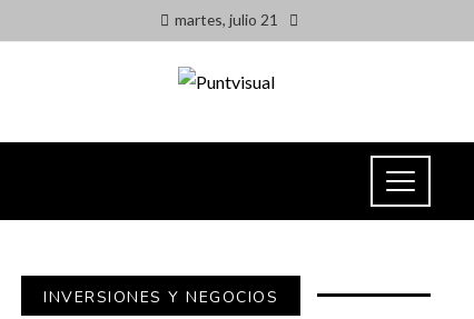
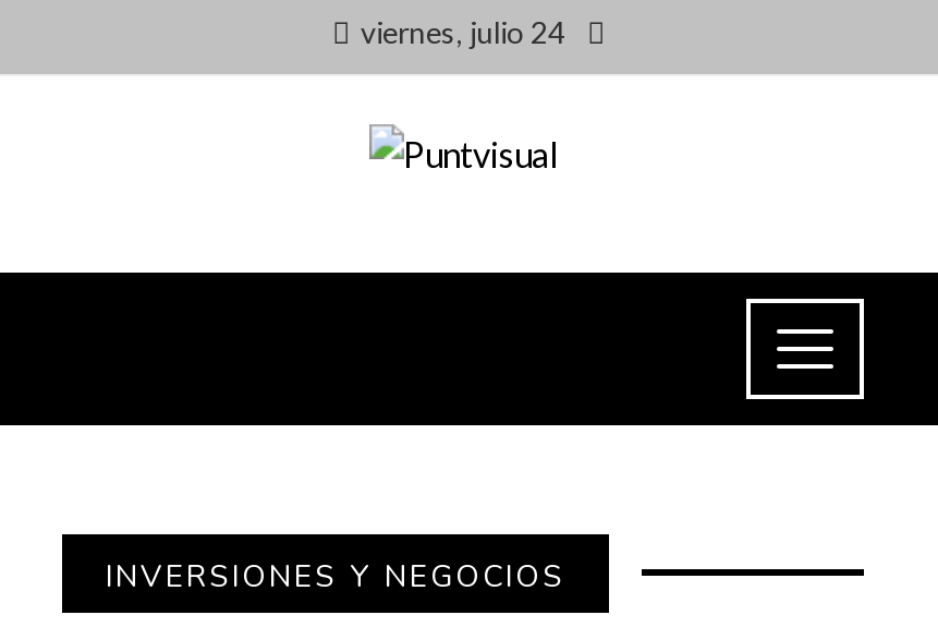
- martes, julio 21
+ viernes, julio 24
